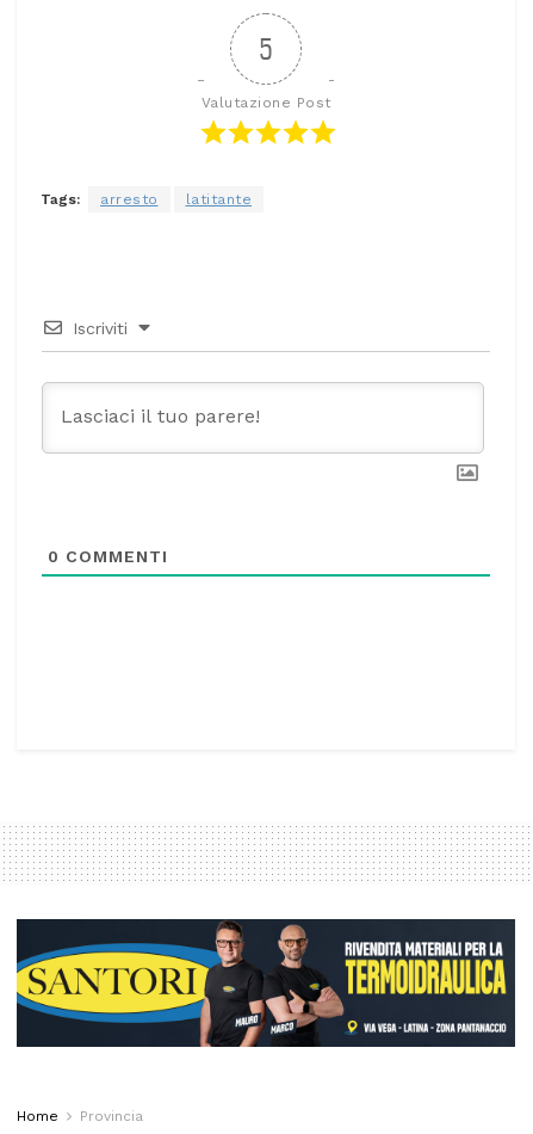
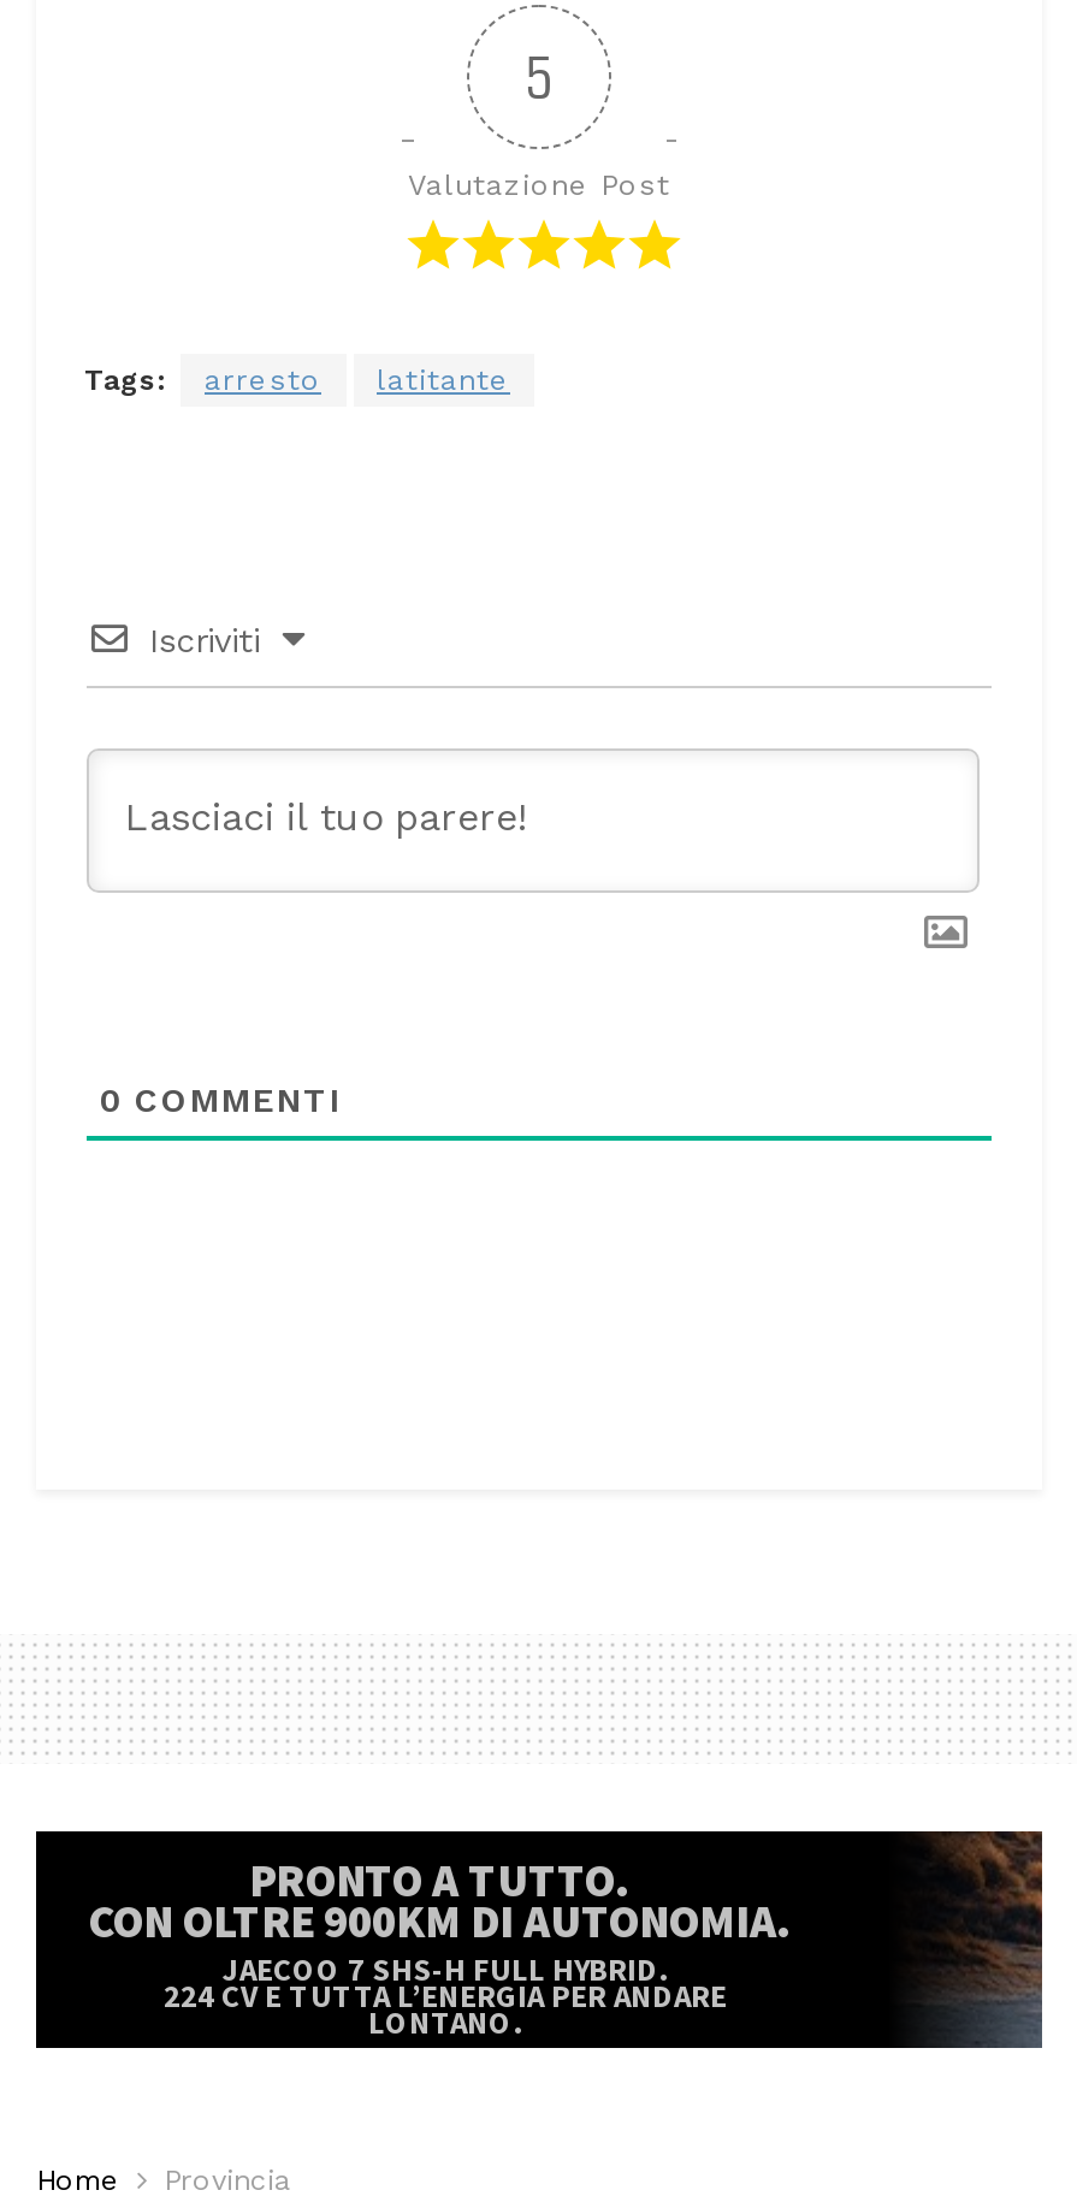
- [image]
+ [image]
